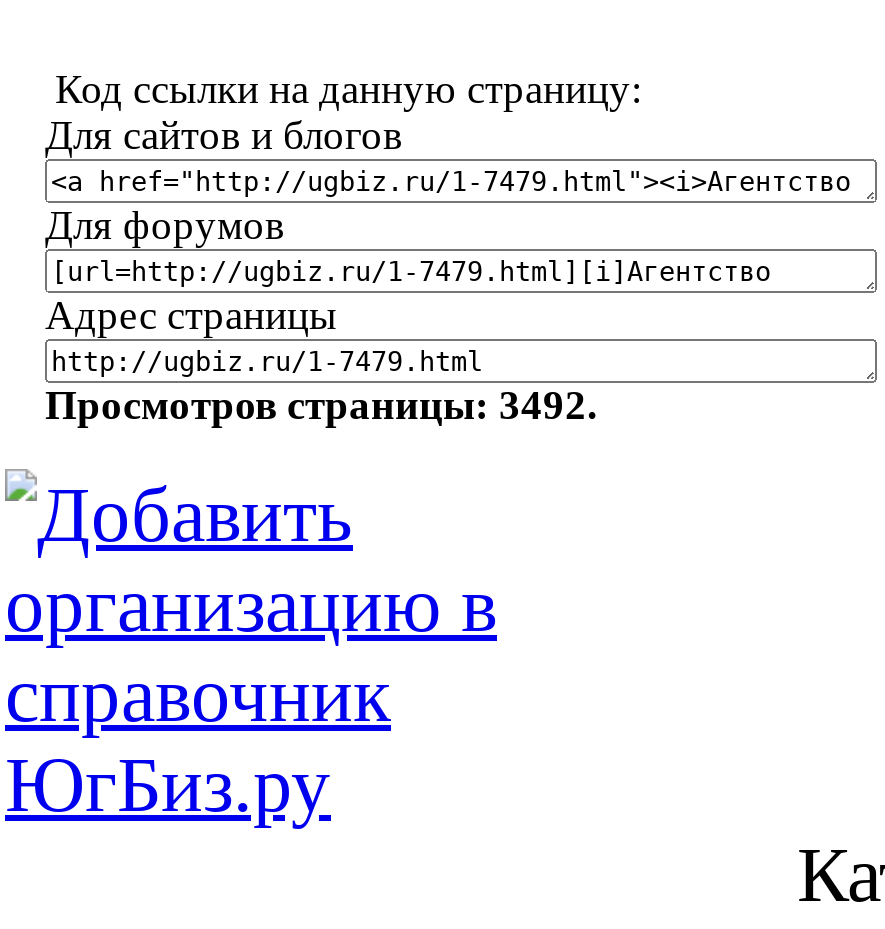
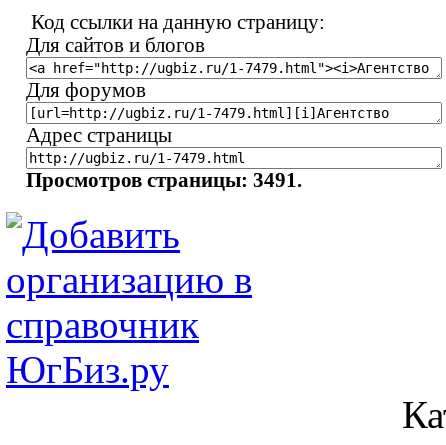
- Просмотров страницы: 3492.
+ Просмотров страницы: 3491.
